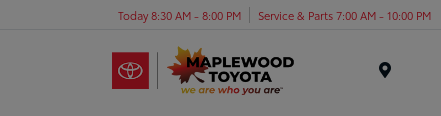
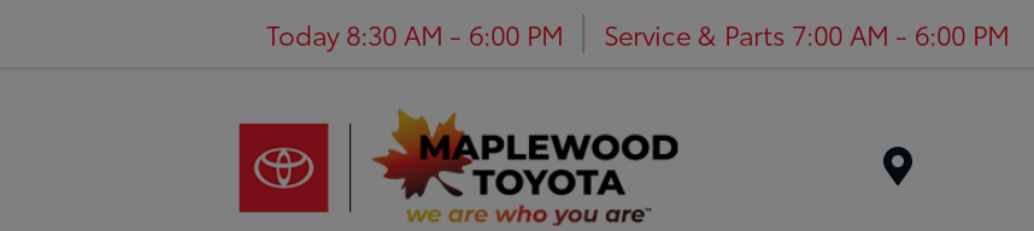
- Today 8:30 AM - 8:00 PM
+ Today 8:30 AM - 6:00 PM

- Service & Parts 7:00 AM - 10:00 PM
+ Service & Parts 7:00 AM - 6:00 PM
